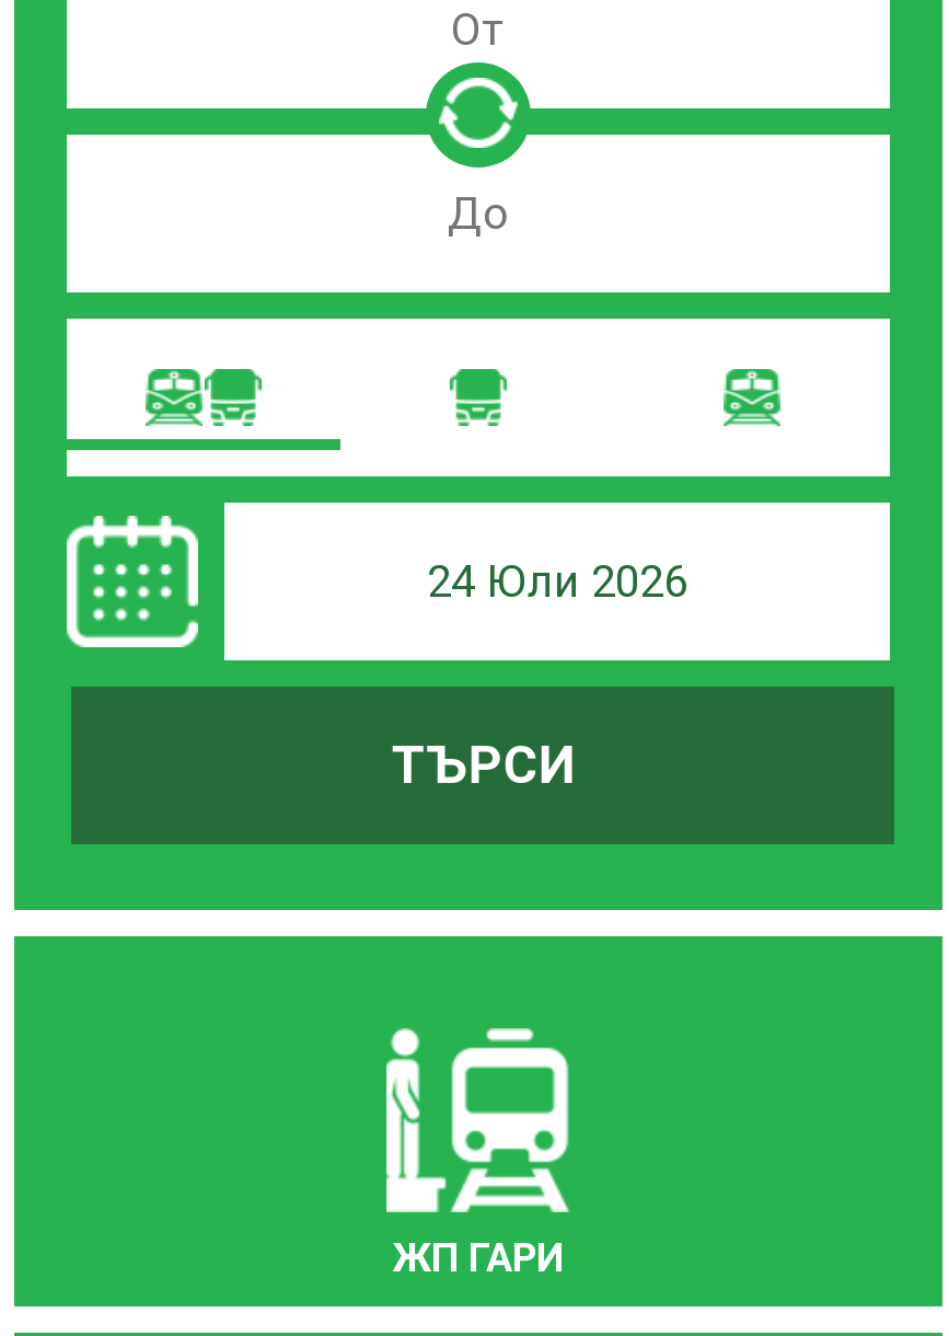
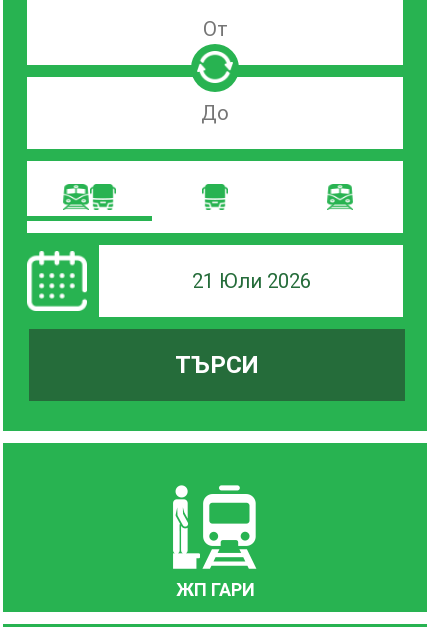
- 24 Юли 2026
+ 21 Юли 2026
